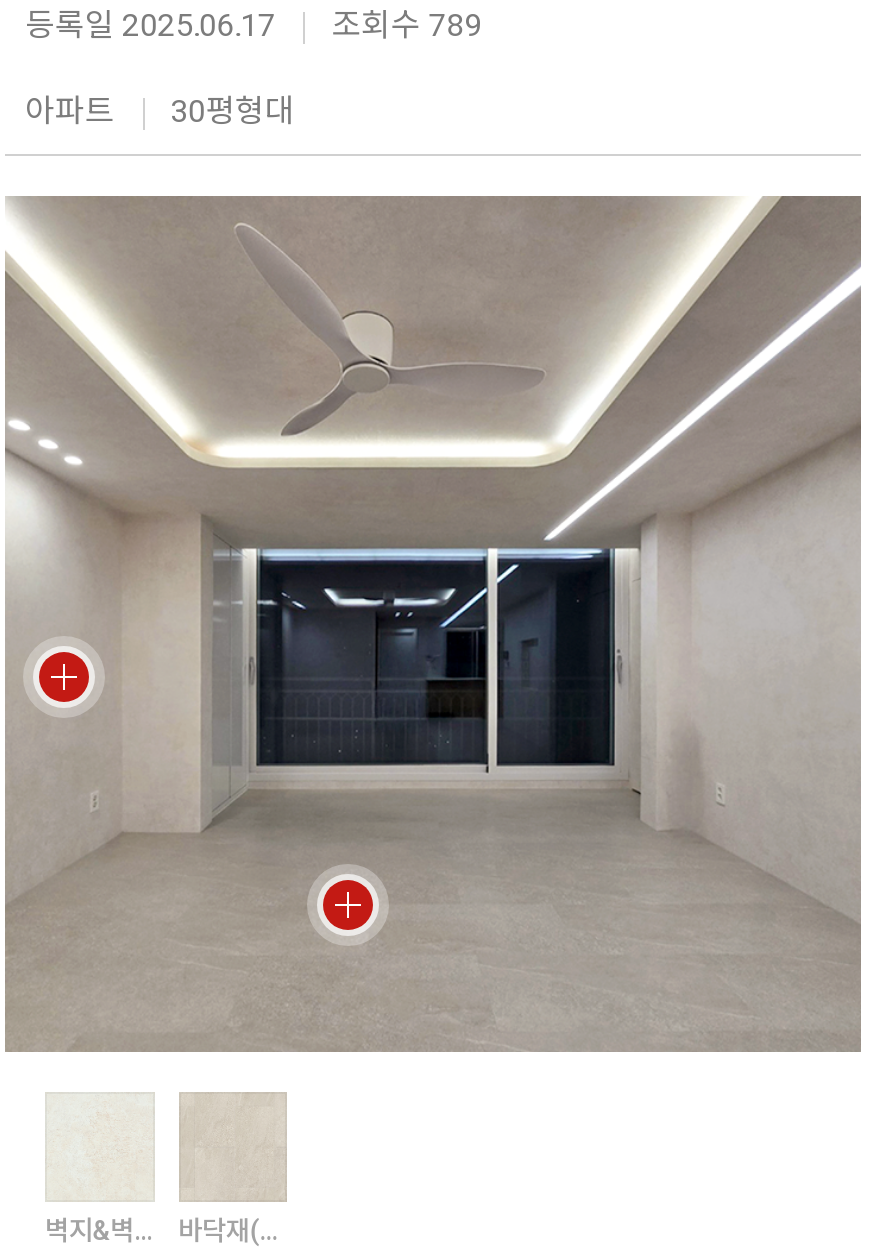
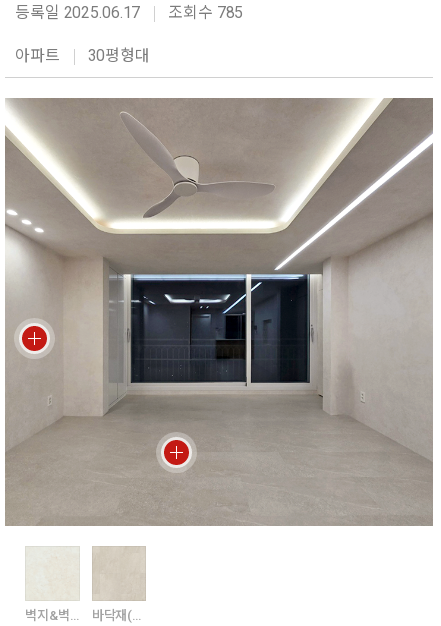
- 등록일 2025.06.17 조회수 789
+ 등록일 2025.06.17 조회수 785
